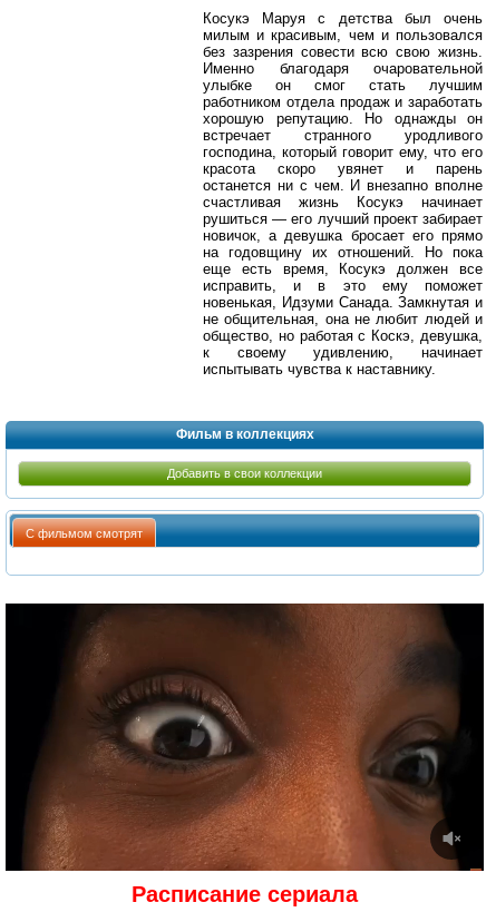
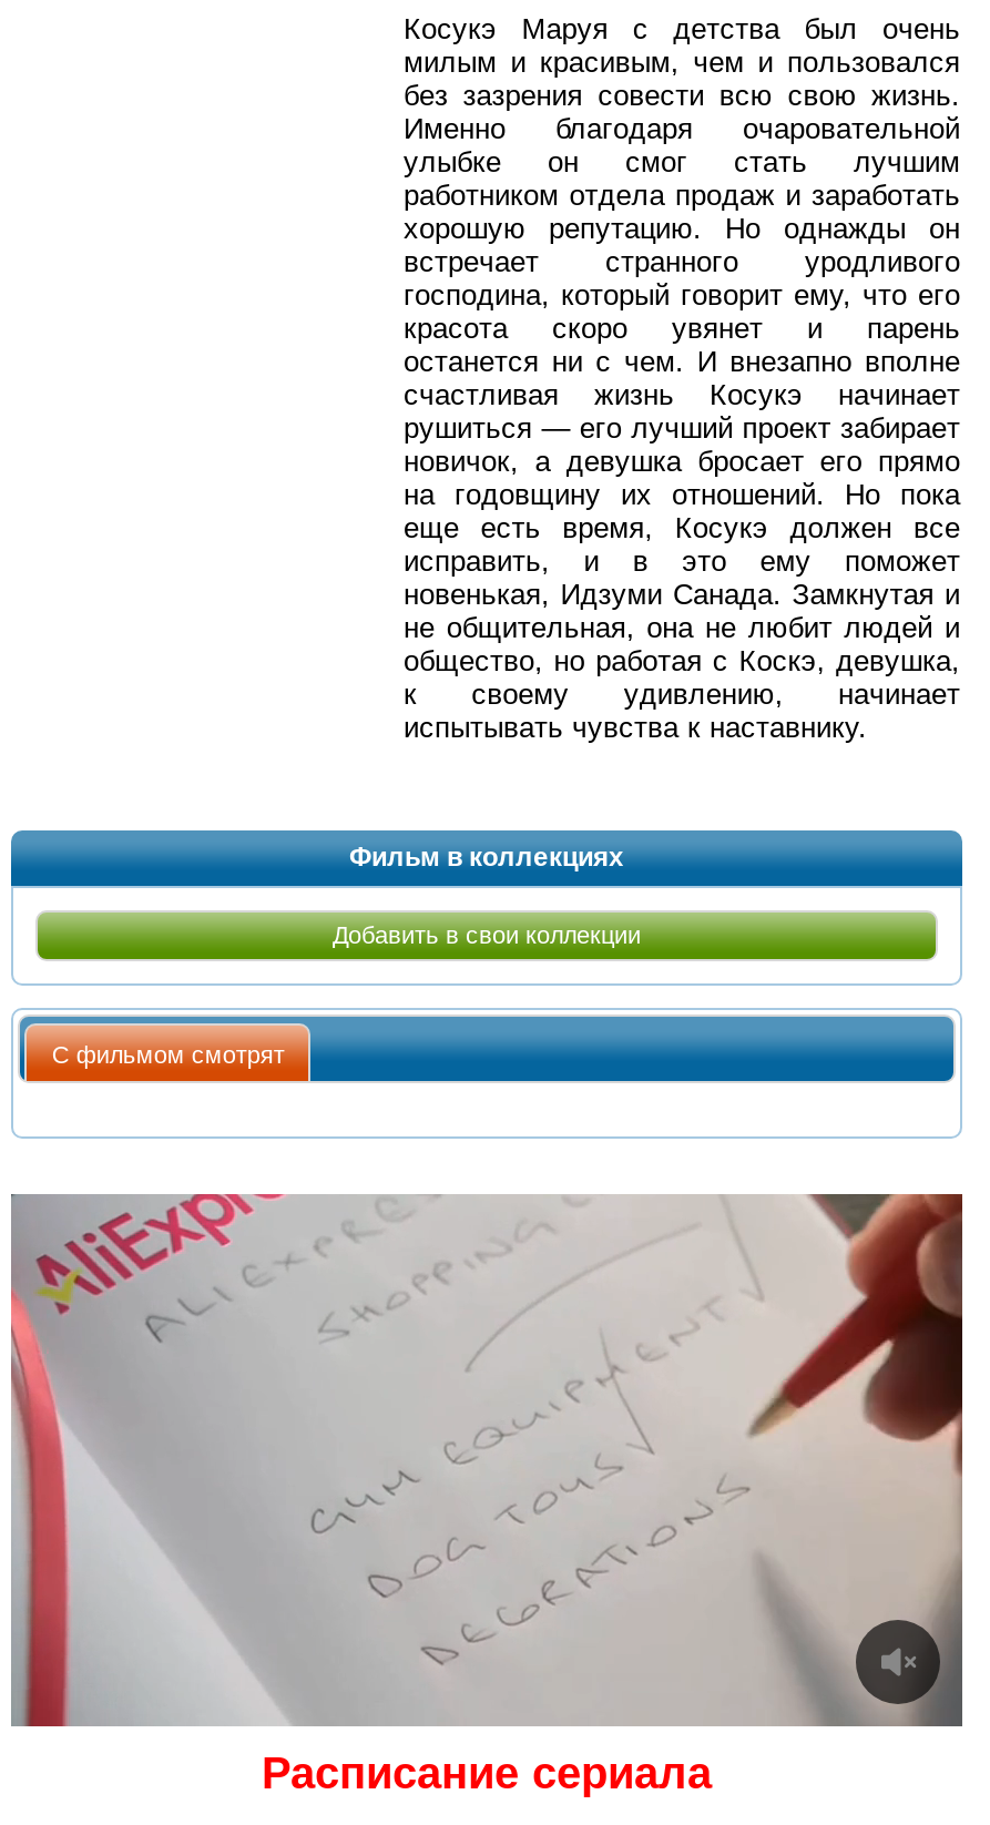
- [image]
+ [image]
